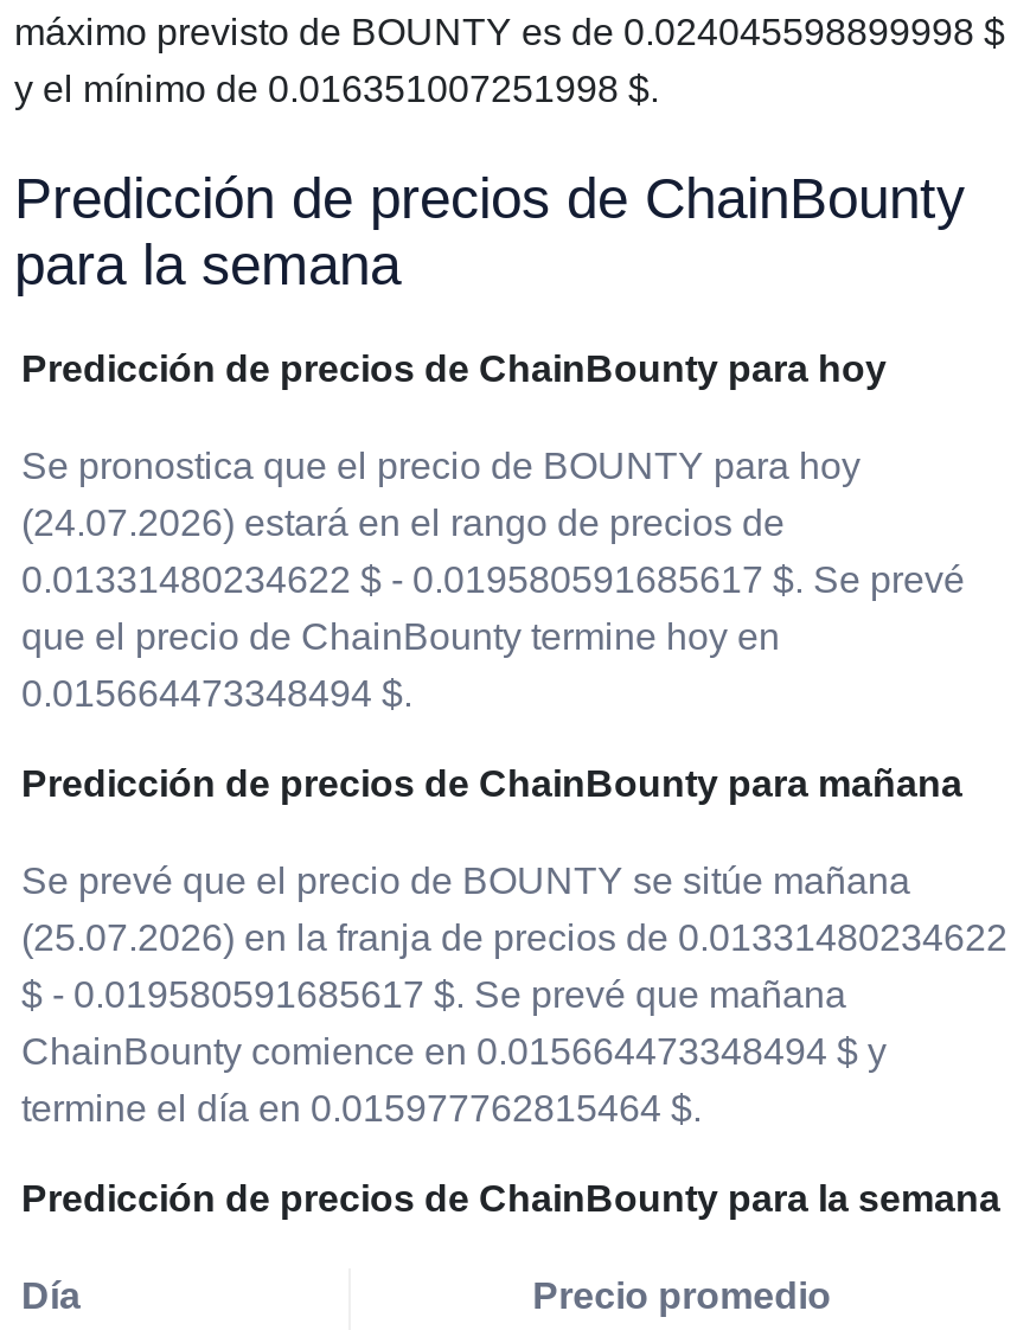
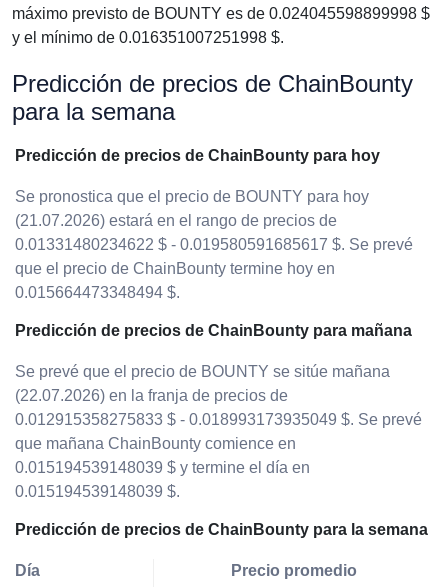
- (24.07.2026) estará en el rango de precios de
+ (21.07.2026) estará en el rango de precios de

- (25.07.2026) en la franja de precios de 0.01331480234622
- $ - 0.019580591685617 $. Se prevé que mañana
- ChainBounty comience en 0.015664473348494 $ y
- termine el día en 0.015977762815464 $.
+ (22.07.2026) en la franja de precios de
+ 0.012915358275833 $ - 0.018993173935049 $. Se prevé
+ que mañana ChainBounty comience en
+ 0.015194539148039 $ y termine el día en
+ 0.015194539148039 $.
